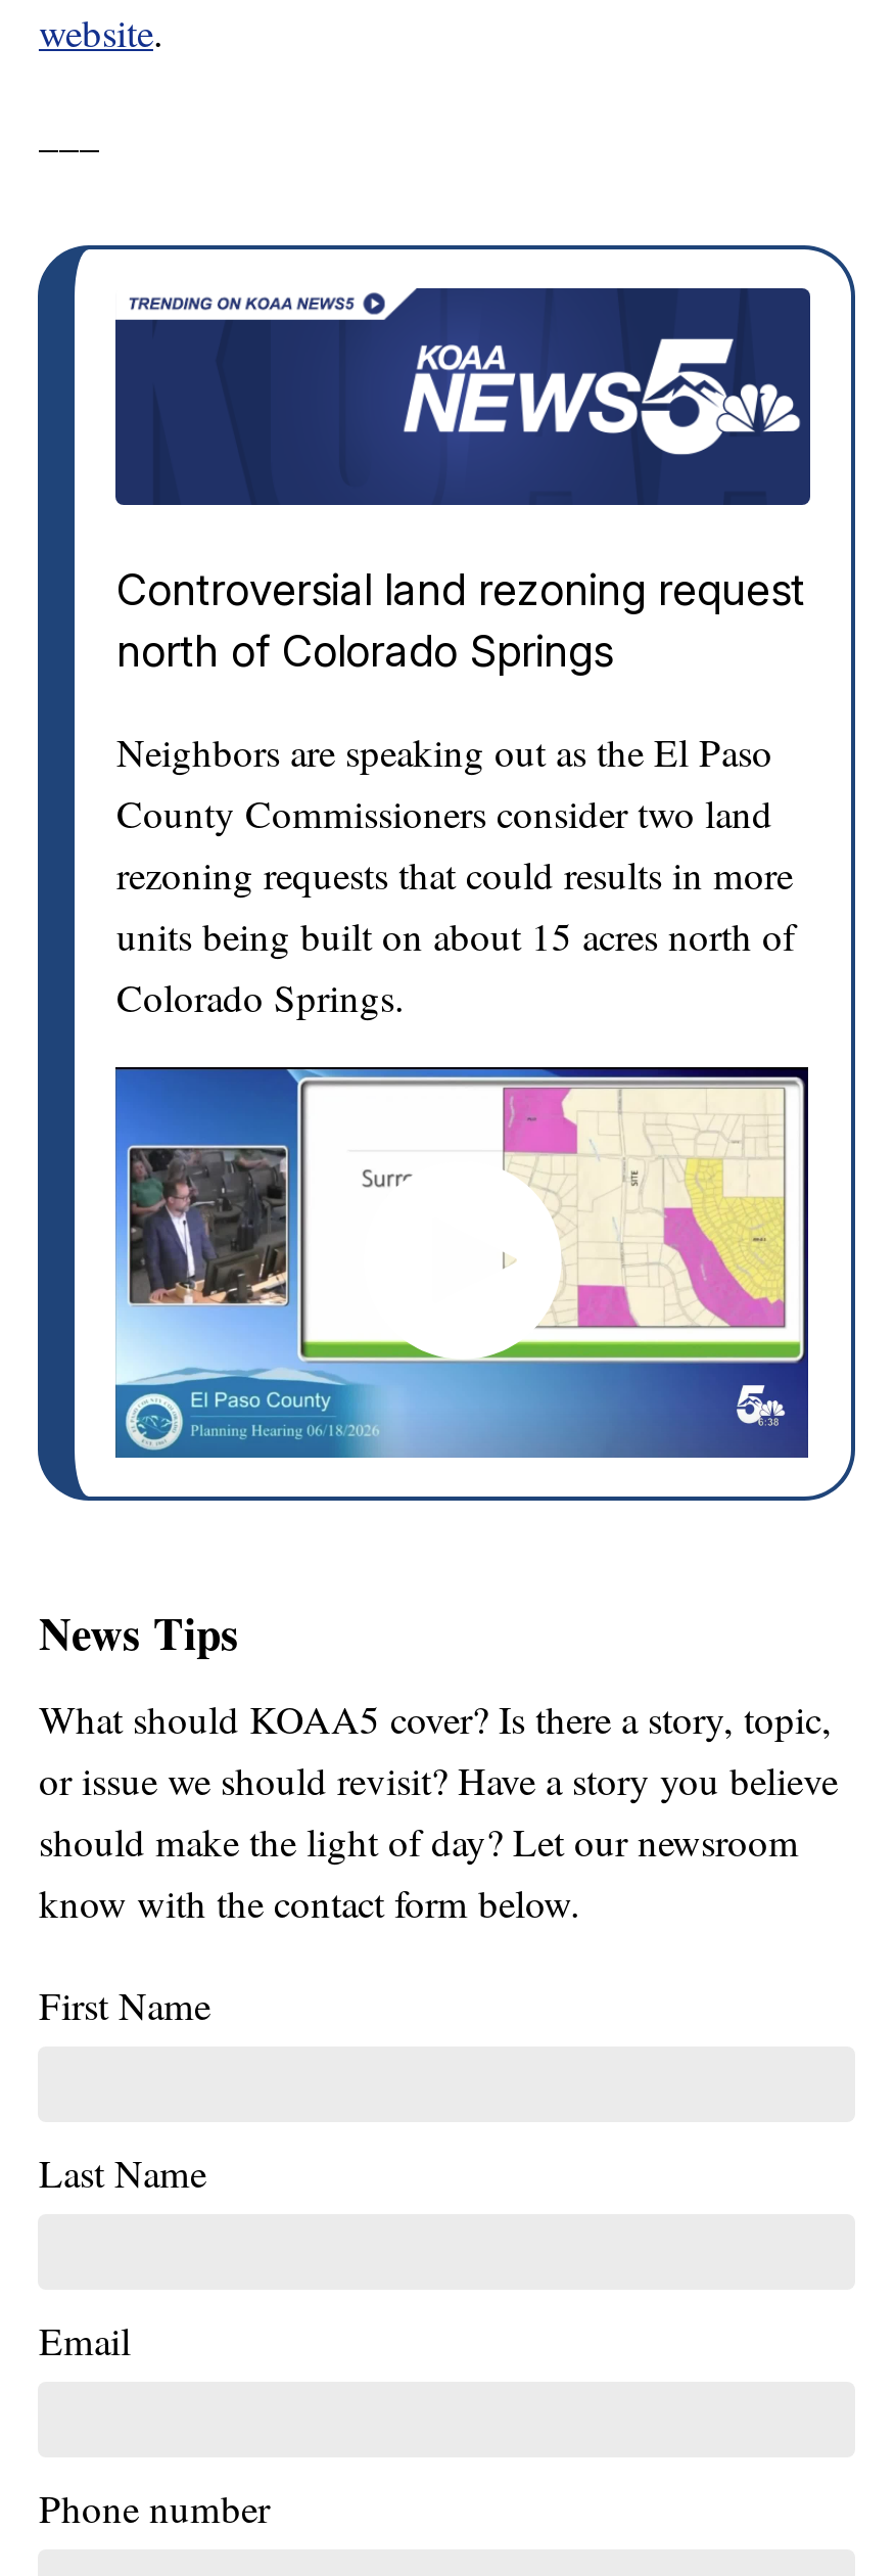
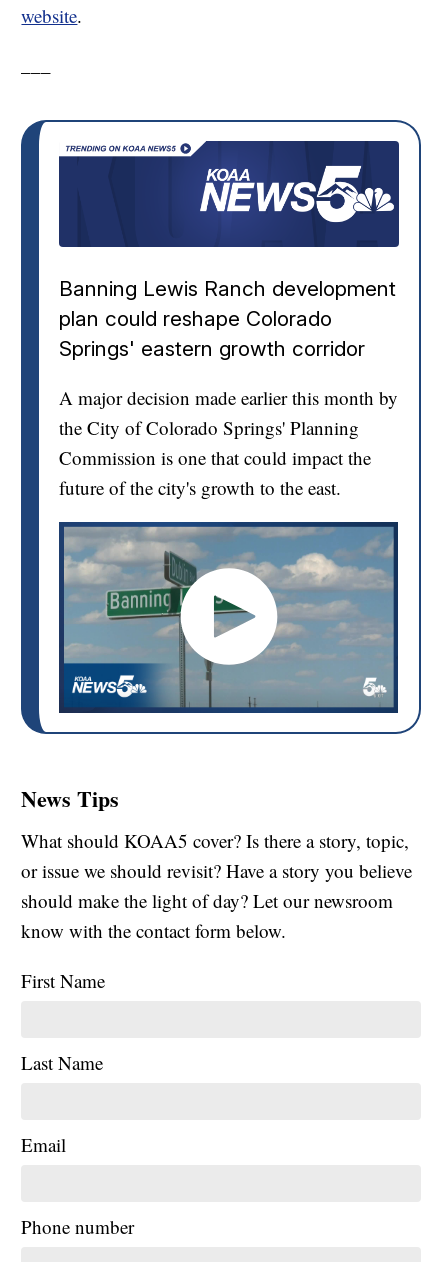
- Controversial land rezoning request
- north of Colorado Springs
+ Banning Lewis Ranch development
+ plan could reshape Colorado
+ Springs' eastern growth corridor

- Neighbors are speaking out as the El Paso
- County Commissioners consider two land
- rezoning requests that could results in more
- units being built on about 15 acres north of
- Colorado Springs.
+ A major decision made earlier this month by
+ the City of Colorado Springs' Planning
+ Commission is one that could impact the
+ future of the city's growth to the east.

- [image]
+ [image]
